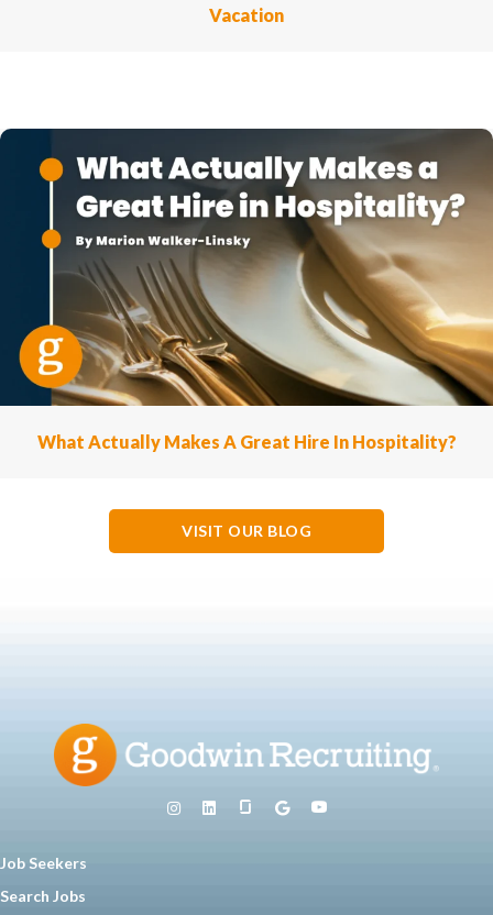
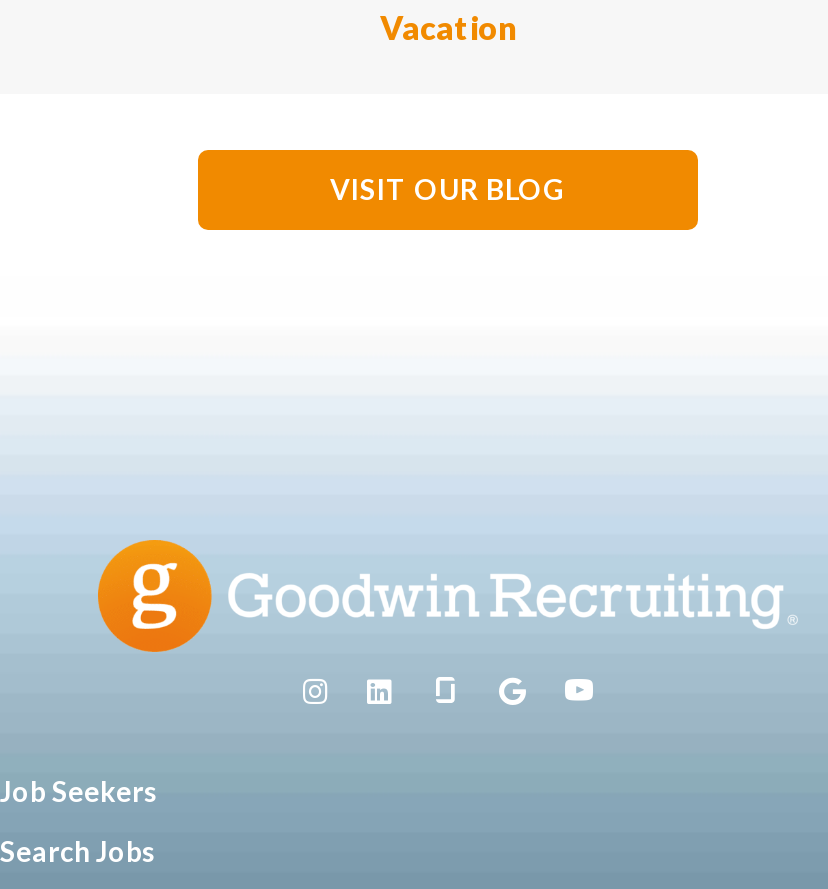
- [image]
- What Actually Makes A Great Hire In Hospitality?
